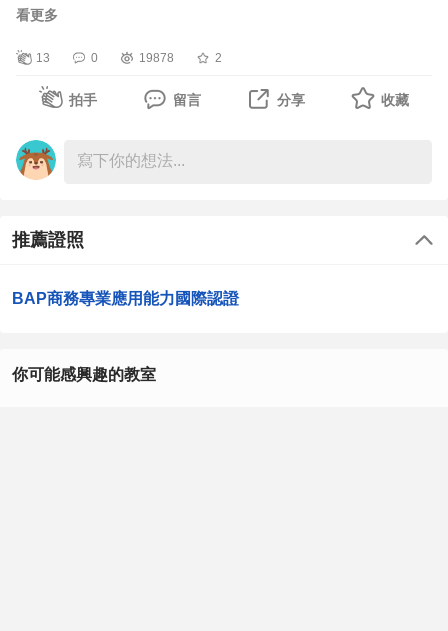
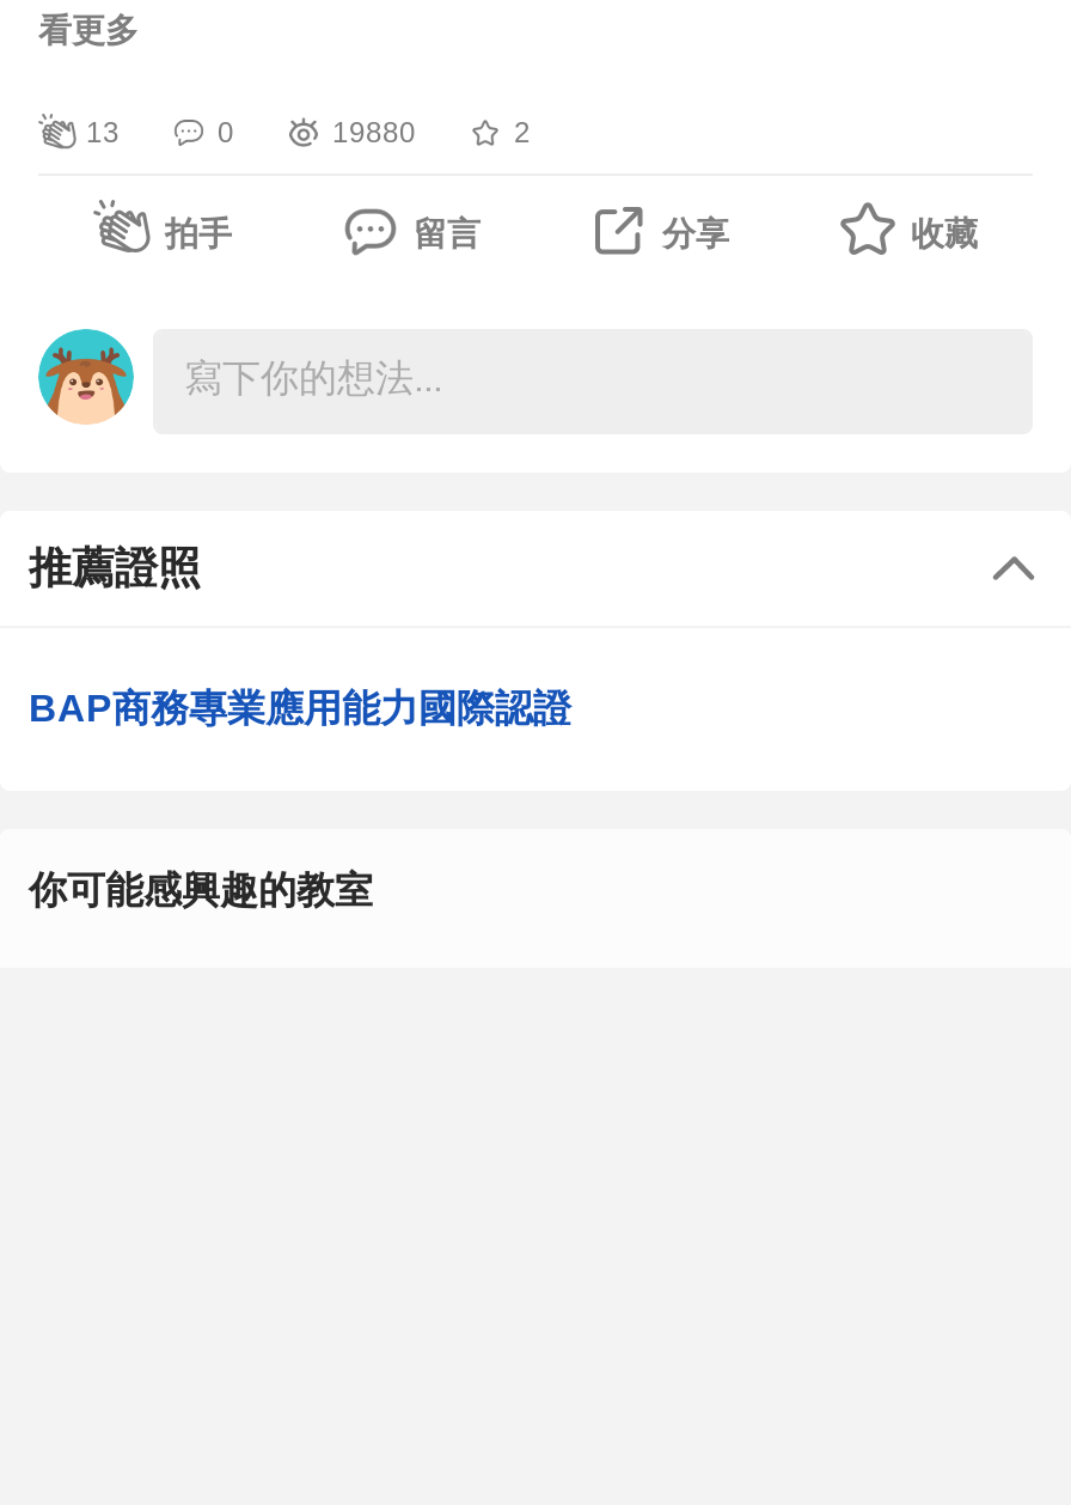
- 19878
+ 19880
